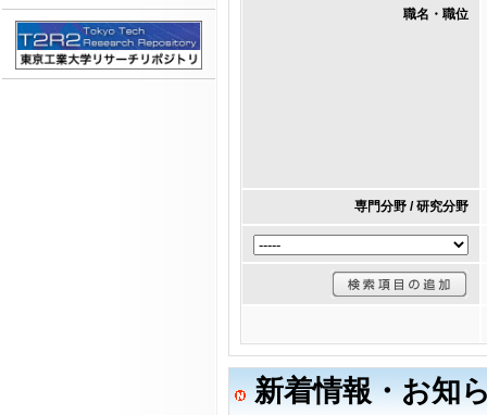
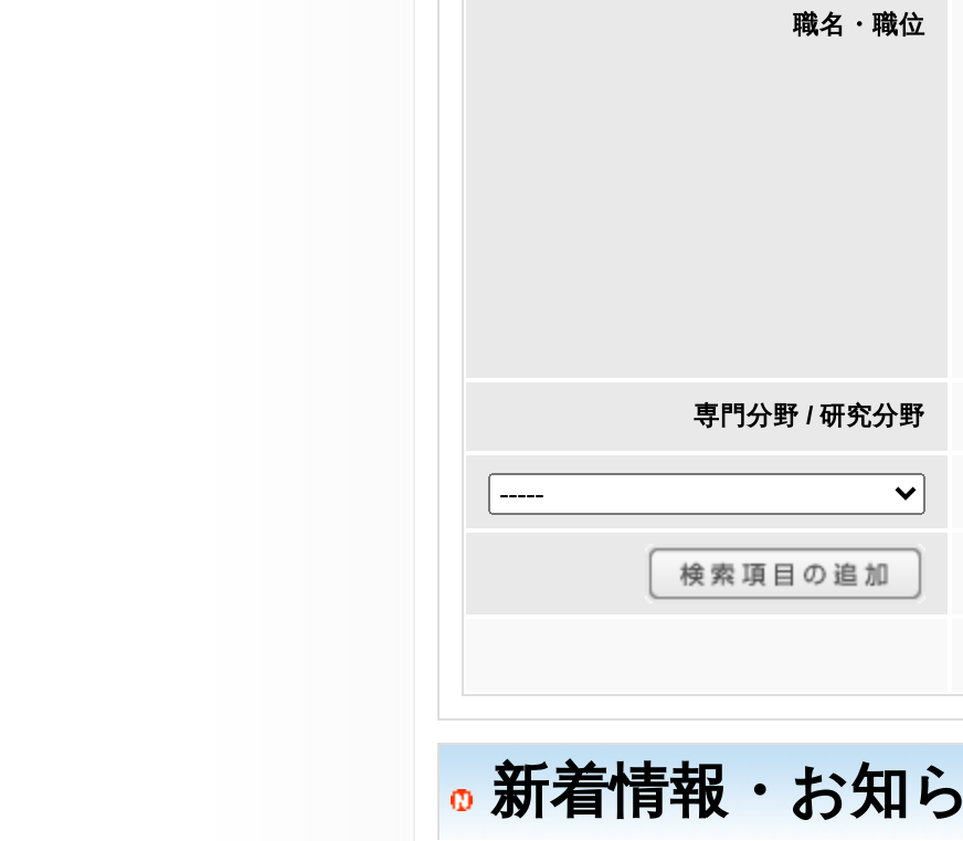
- [image]
